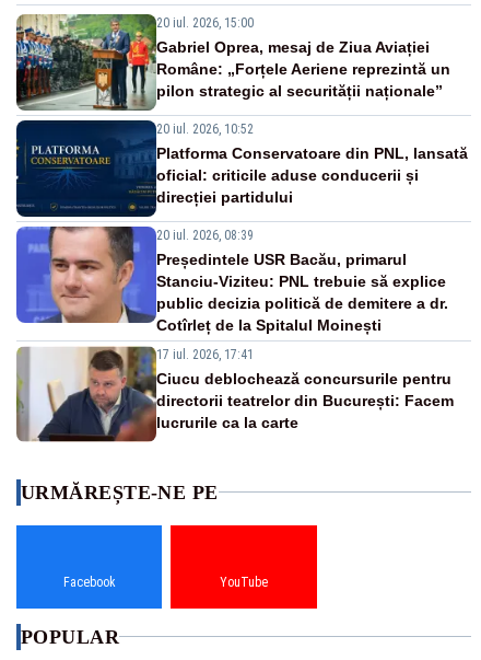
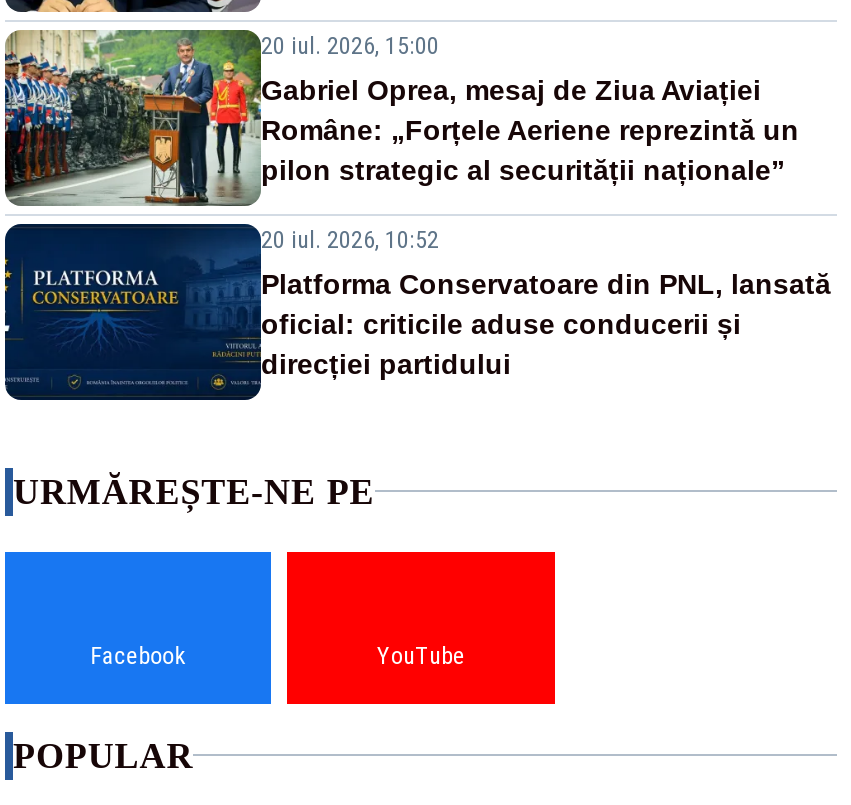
- [image]
- 20 iul. 2026, 08:39
- Președintele USR Bacău, primarul
- Stanciu-Viziteu: PNL trebuie să explice
- public decizia politică de demitere a dr.
- Cotîrleț de la Spitalul Moinești
- 17 iul. 2026, 17:41
- Ciucu deblochează concursurile pentru
- directorii teatrelor din București: Facem
- lucrurile ca la carte

- [image]
